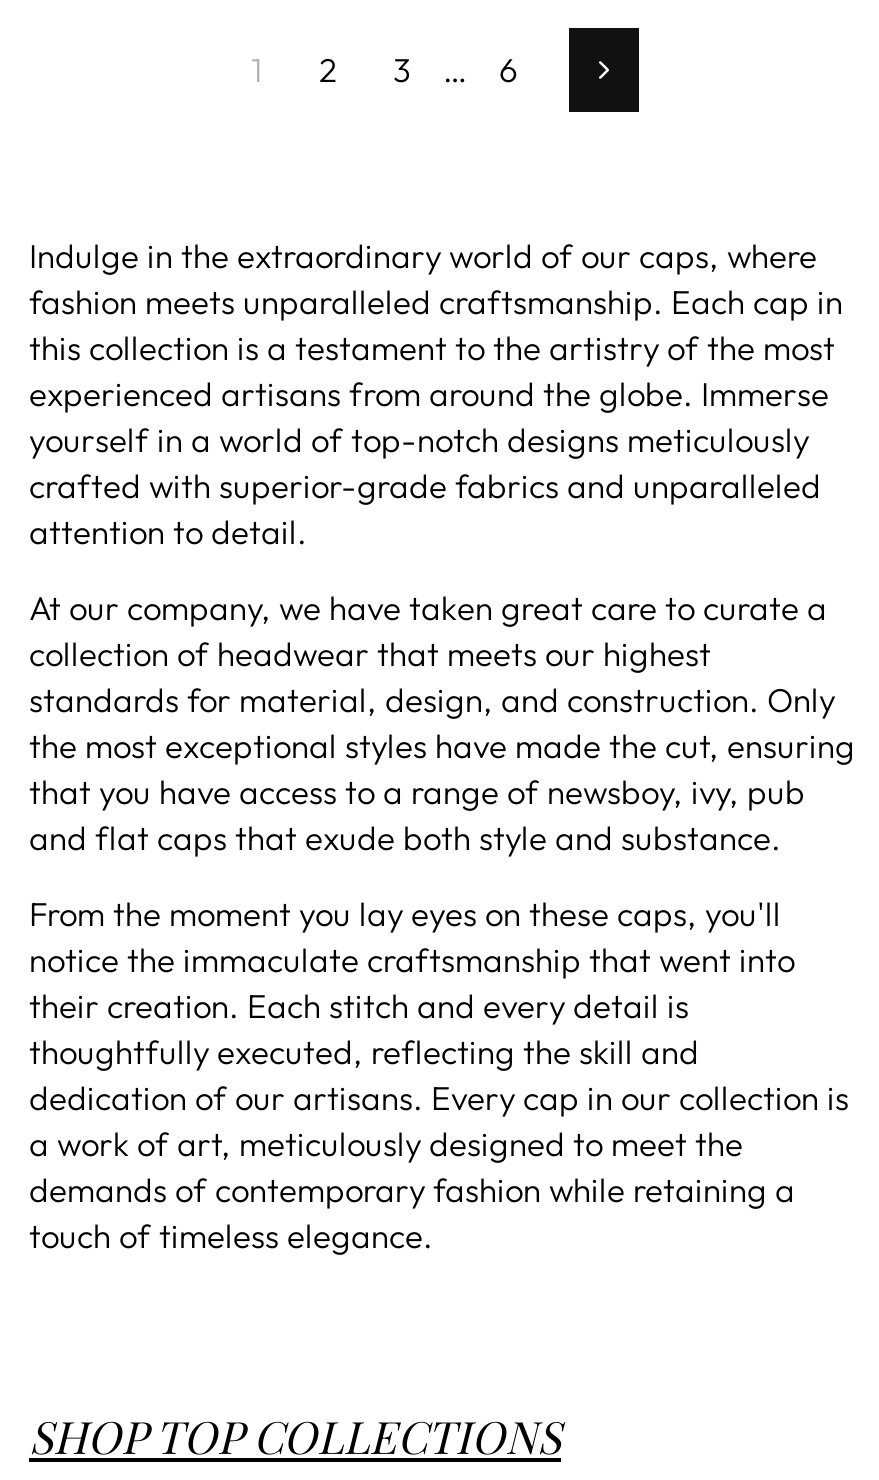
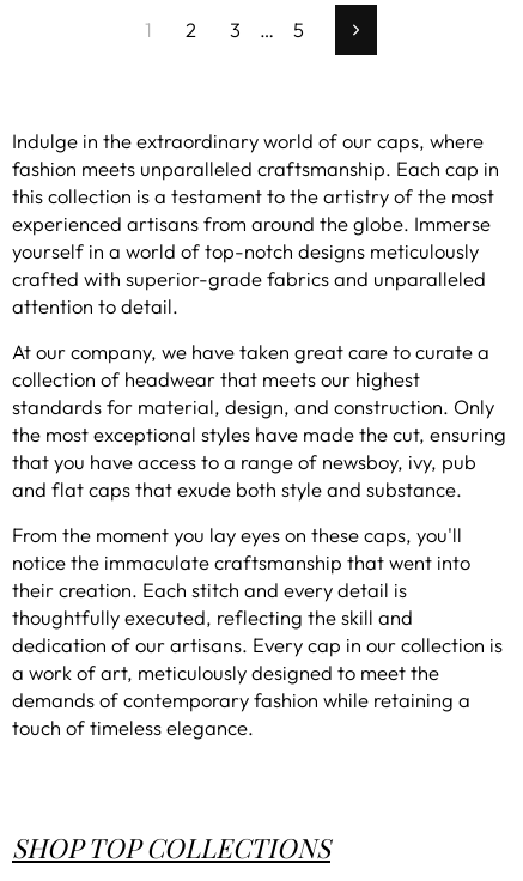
- 6
+ 5
